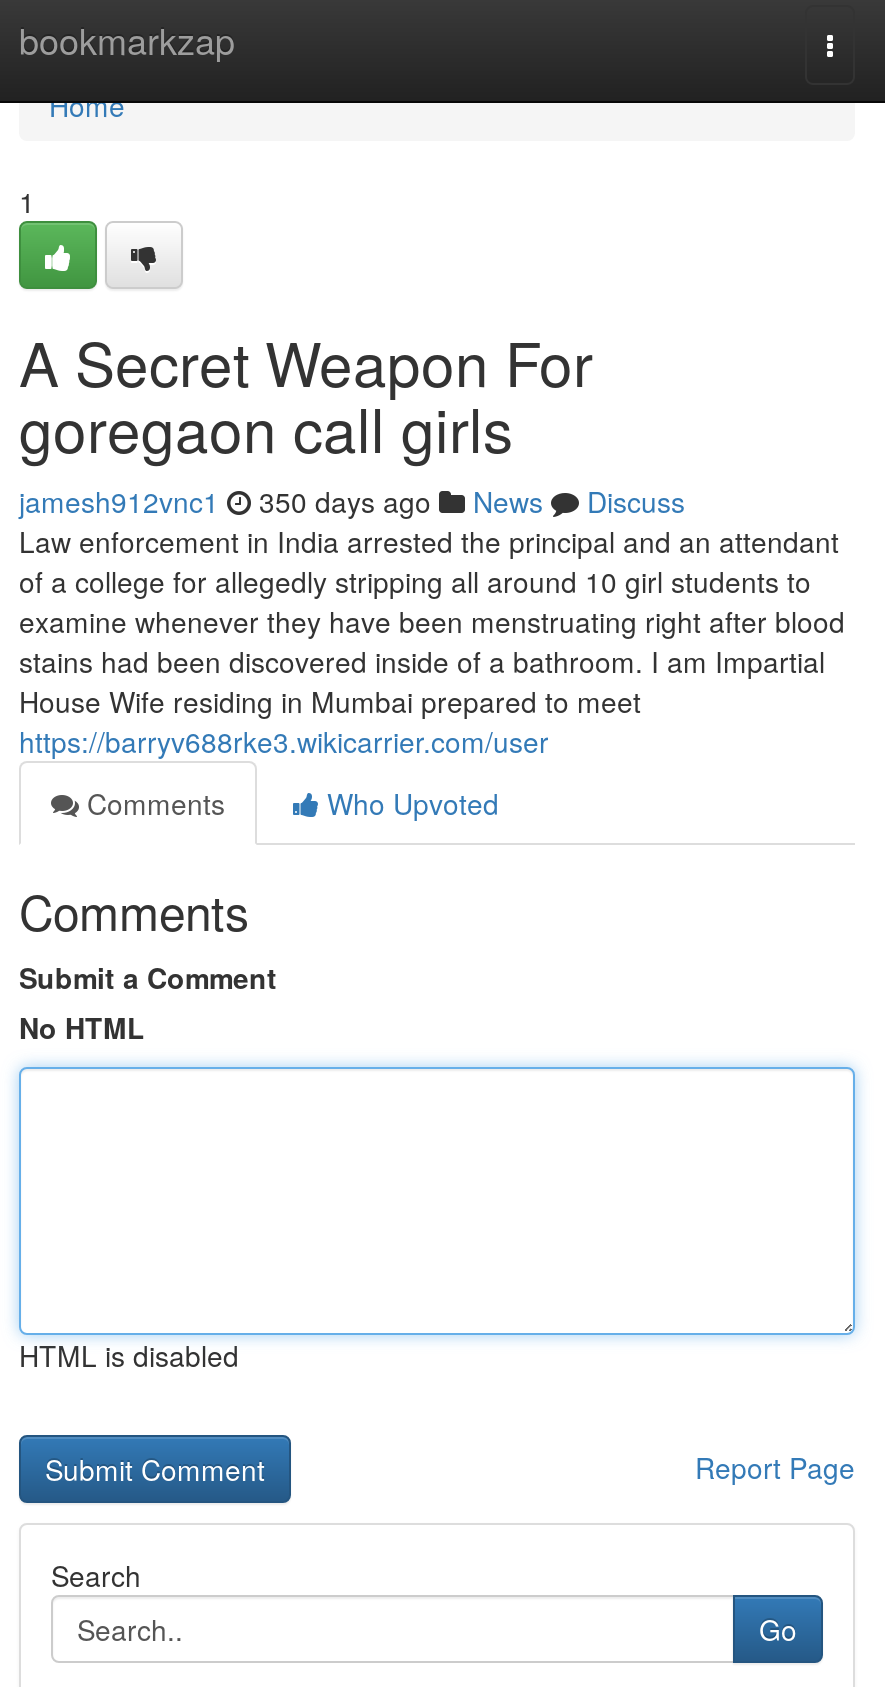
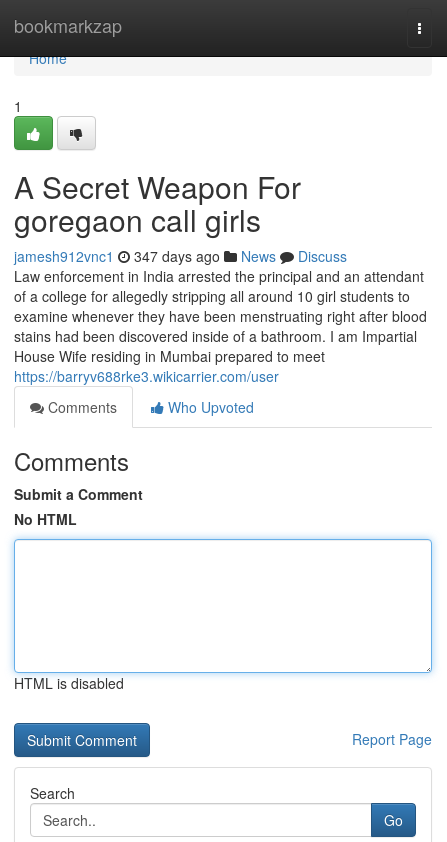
- jamesh912vnc1 350 days ago News Discuss
+ jamesh912vnc1 347 days ago News Discuss
